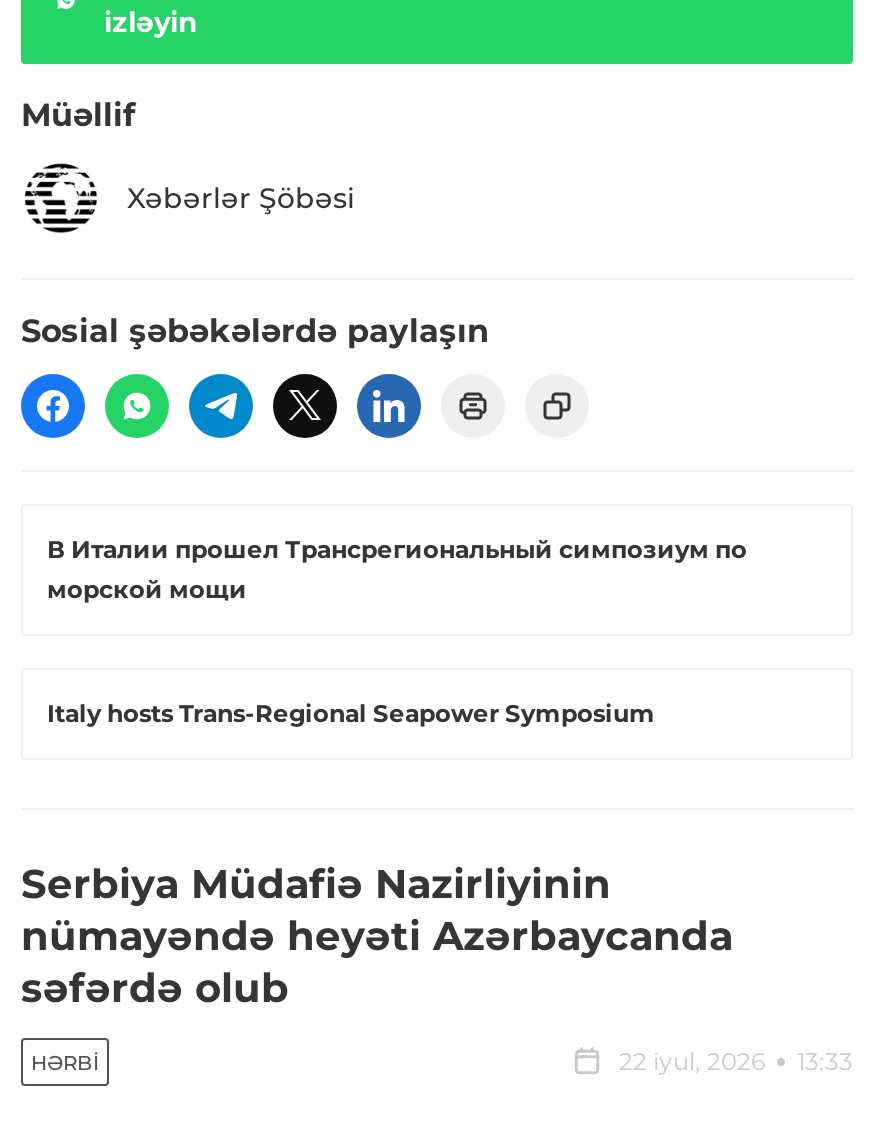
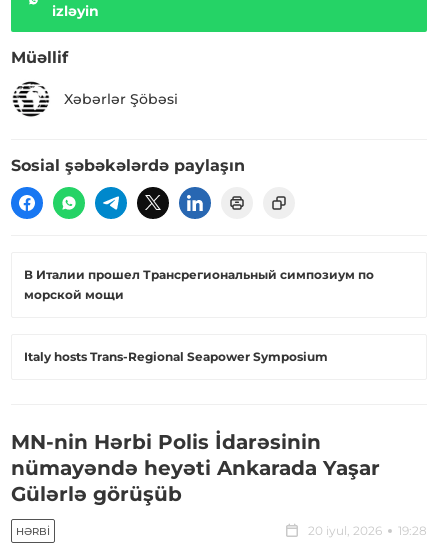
- Serbiya Müdafiə Nazirliyinin
- nümayəndə heyəti Azərbaycanda
- səfərdə olub
+ MN-nin Hərbi Polis İdarəsinin
+ nümayəndə heyəti Ankarada Yaşar
+ Gülərlə görüşüb

- 22 iyul, 2026
- 13:33
+ 20 iyul, 2026
+ 19:28
